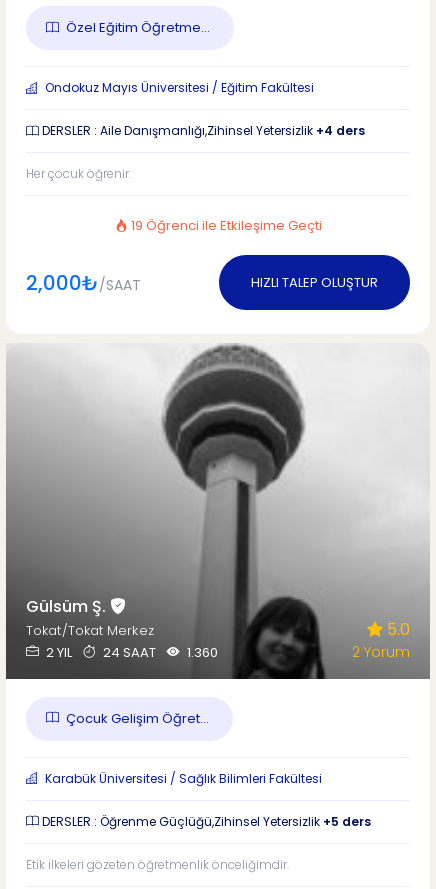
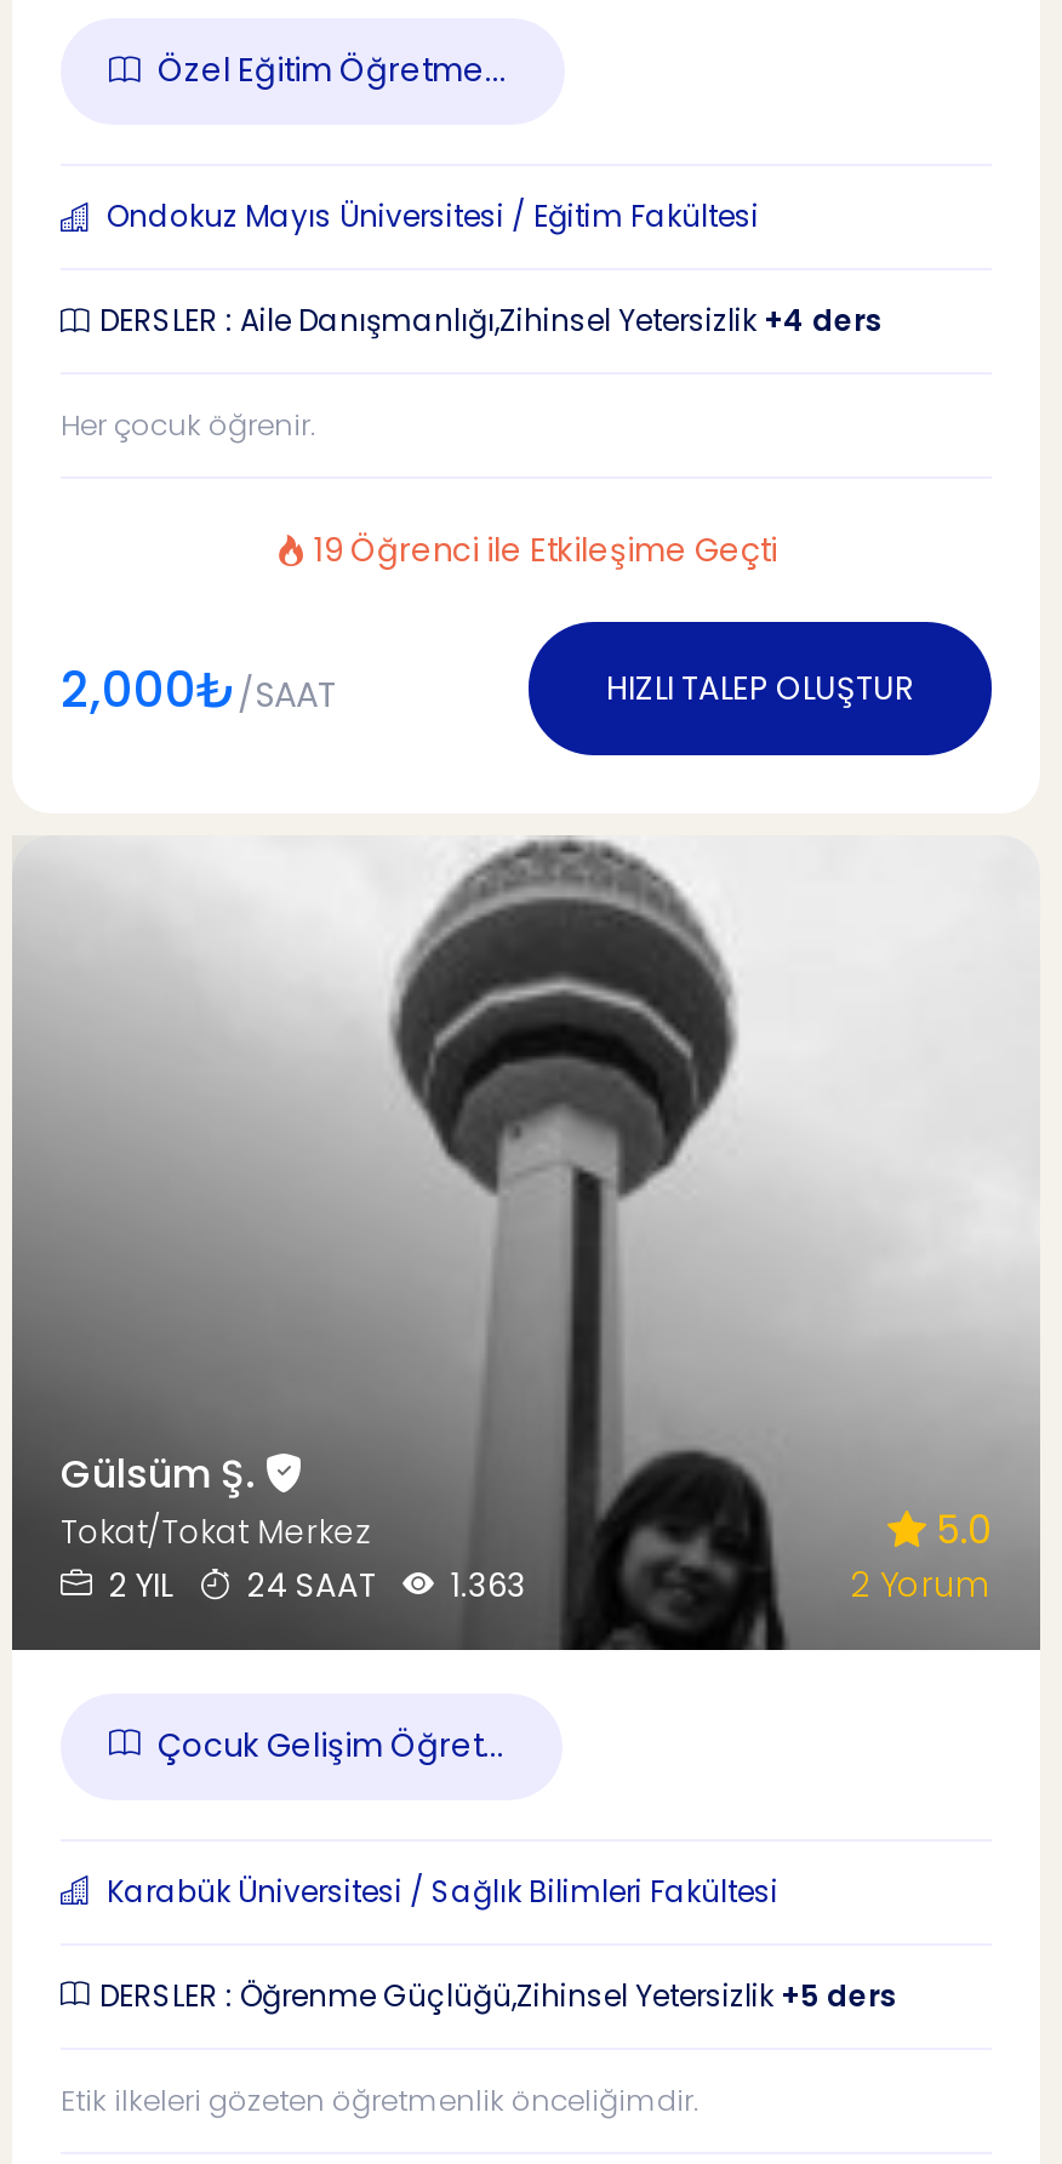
- 2 YIL 24 SAAT 1.360
+ 2 YIL 24 SAAT 1.363
